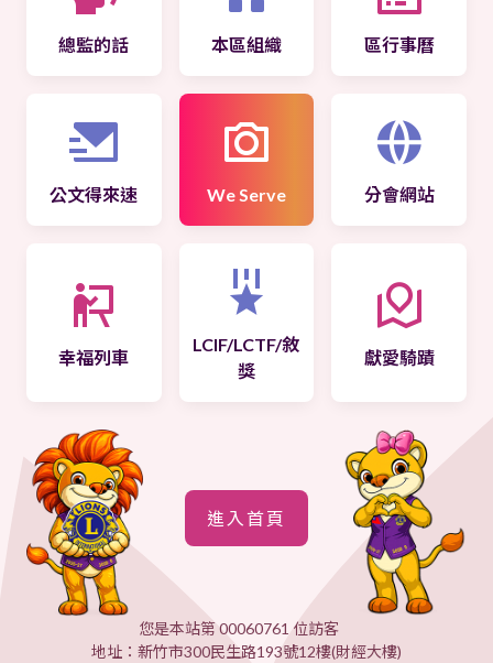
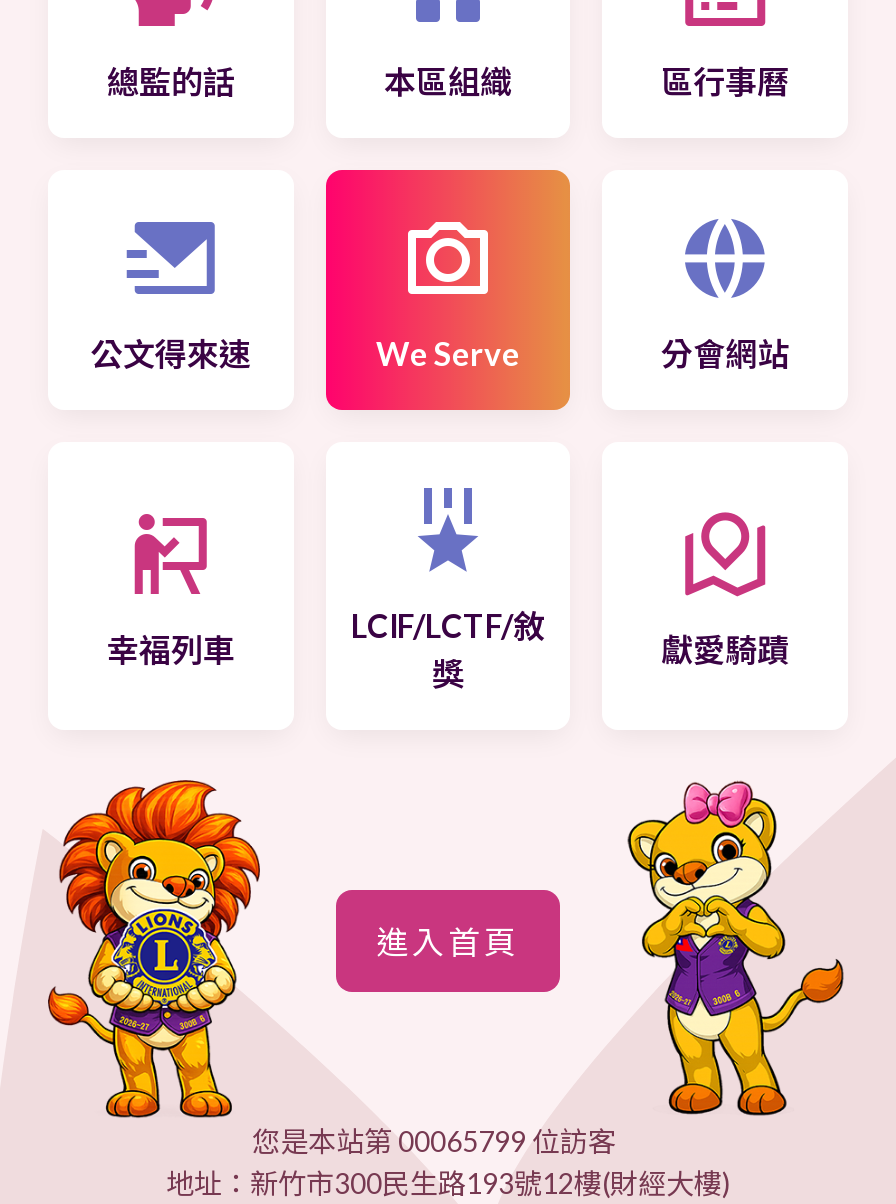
- 您是本站第 00060761 位訪客
+ 您是本站第 00065799 位訪客
